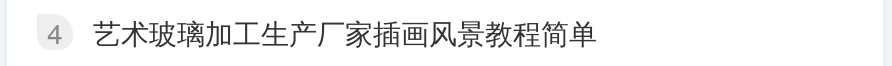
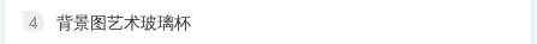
- 艺术玻璃加工生产厂家插画风景教程简单
+ 背景图艺术玻璃杯
